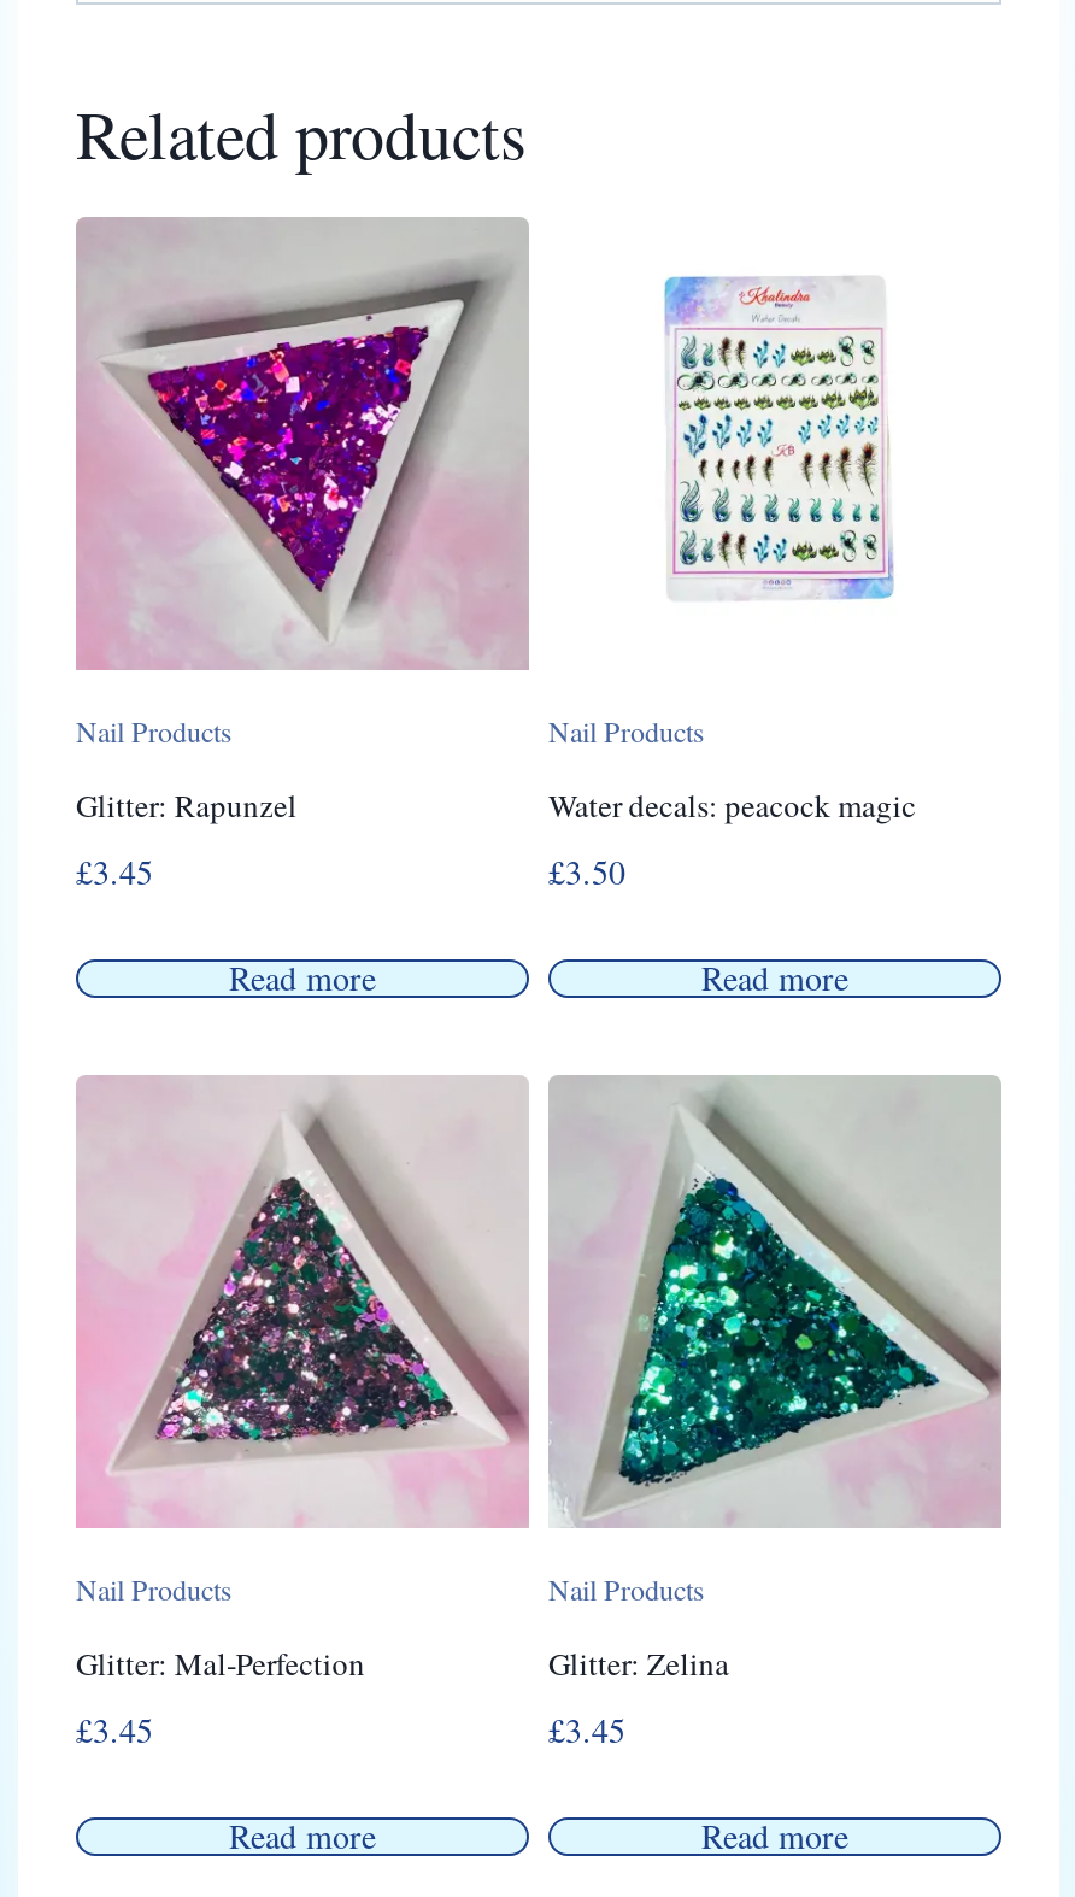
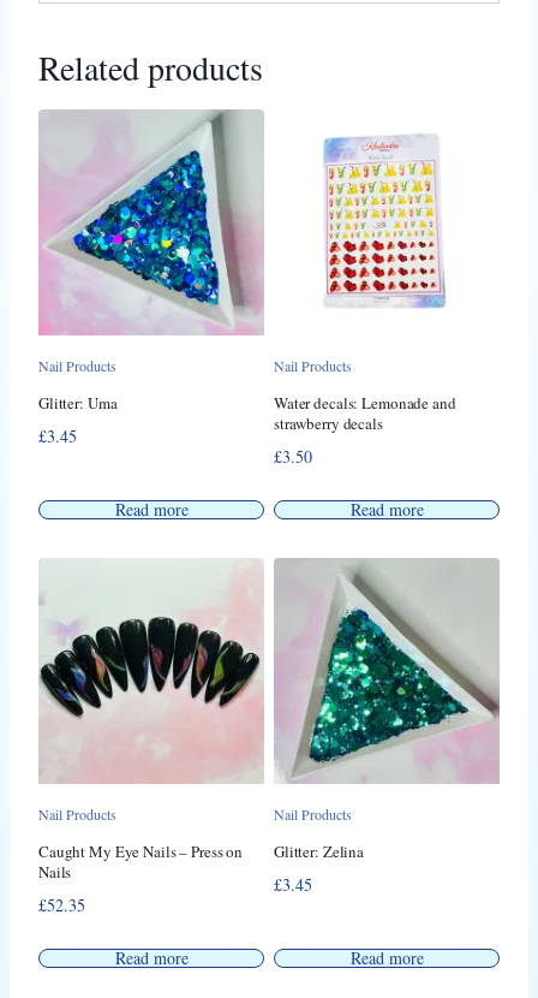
- [image]
+ [image]

- [image]
+ [image]

- Glitter: Rapunzel
+ Glitter: Uma

- Water decals: peacock magic
+ Water decals: Lemonade and
+ strawberry decals

- [image]
+ [image]

- Glitter: Mal-Perfection
+ Caught My Eye Nails – Press on
+ Nails

- £3.45
+ £52.35
